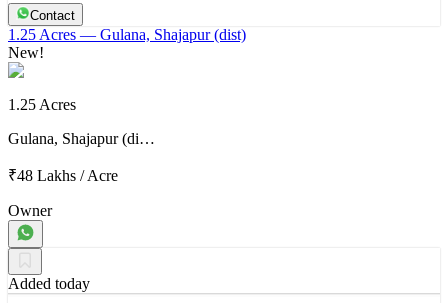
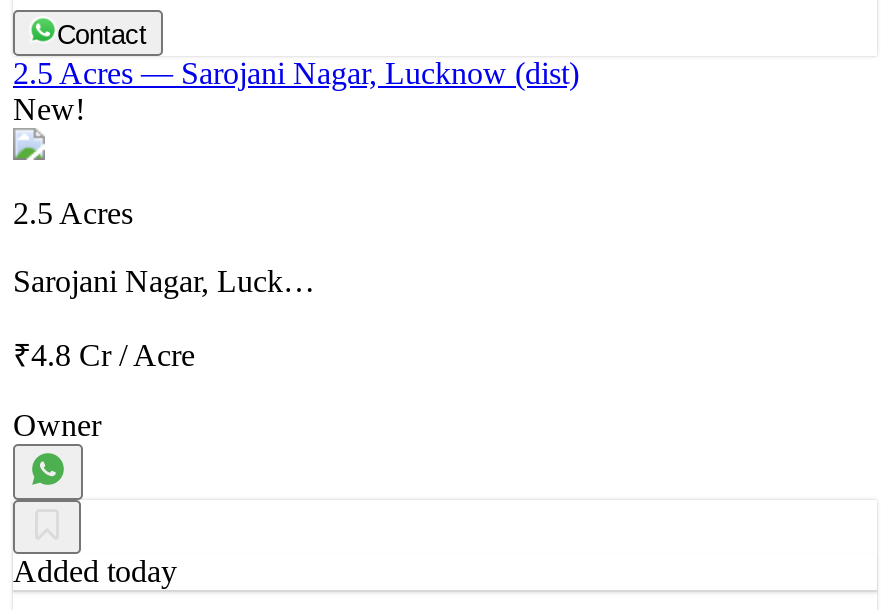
- 1.25 Acres— Gulana, Shajapur (dist)
+ 2.5 Acres— Sarojani Nagar, Lucknow (dist)

- 1.25 Acres
+ 2.5 Acres

- Gulana, Shajapur (di…
+ Sarojani Nagar, Luck…

- ₹48 Lakhs / Acre
+ ₹4.8 Cr / Acre
